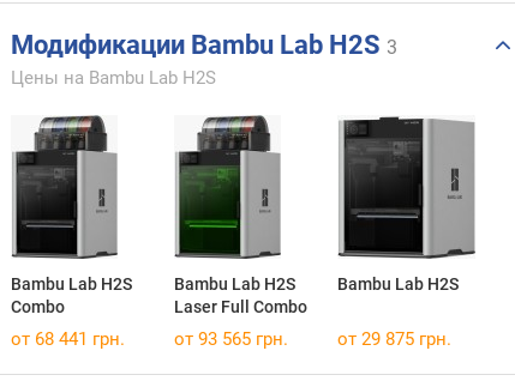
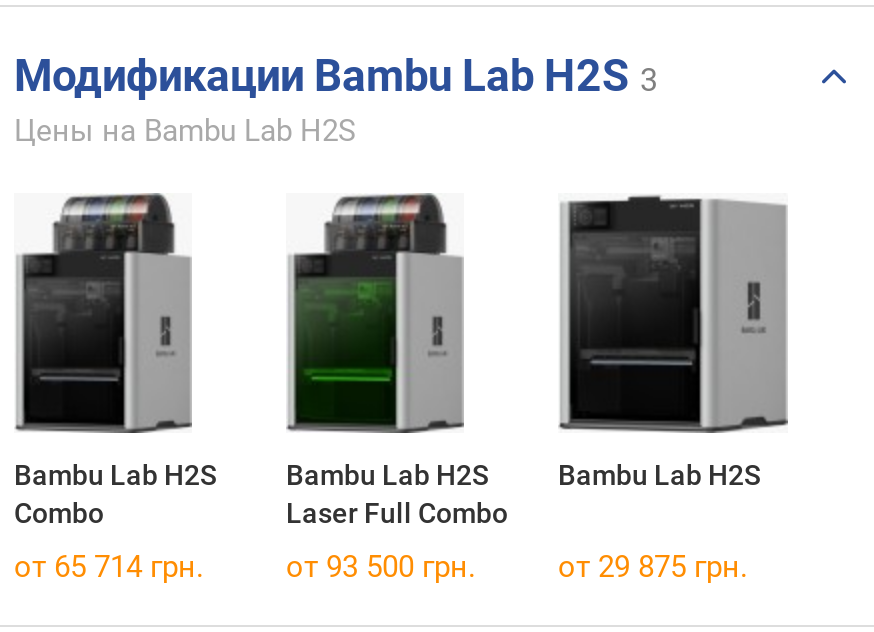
- от 68 441 грн.
+ от 65 714 грн.

- от 93 565 грн.
+ от 93 500 грн.
